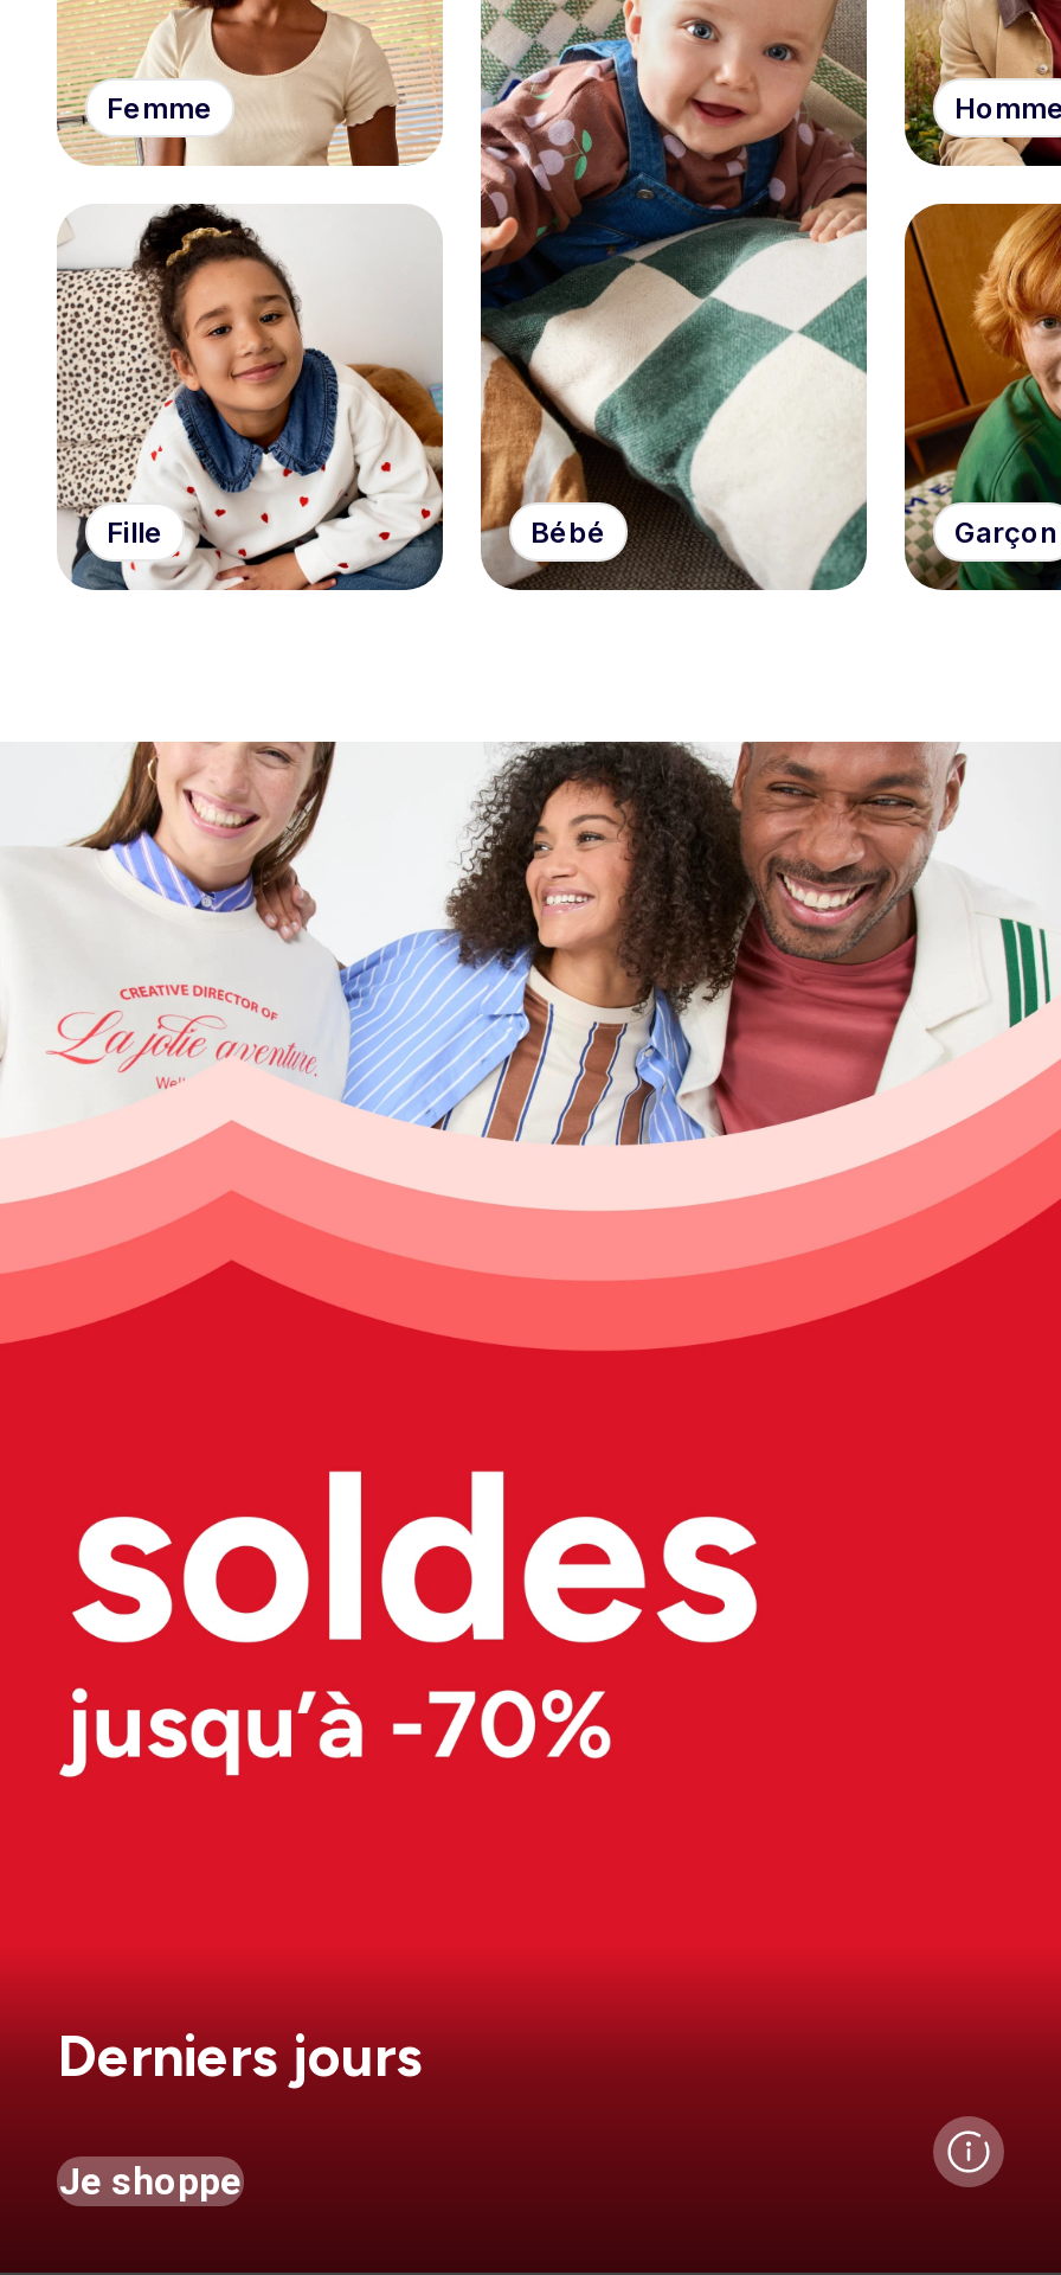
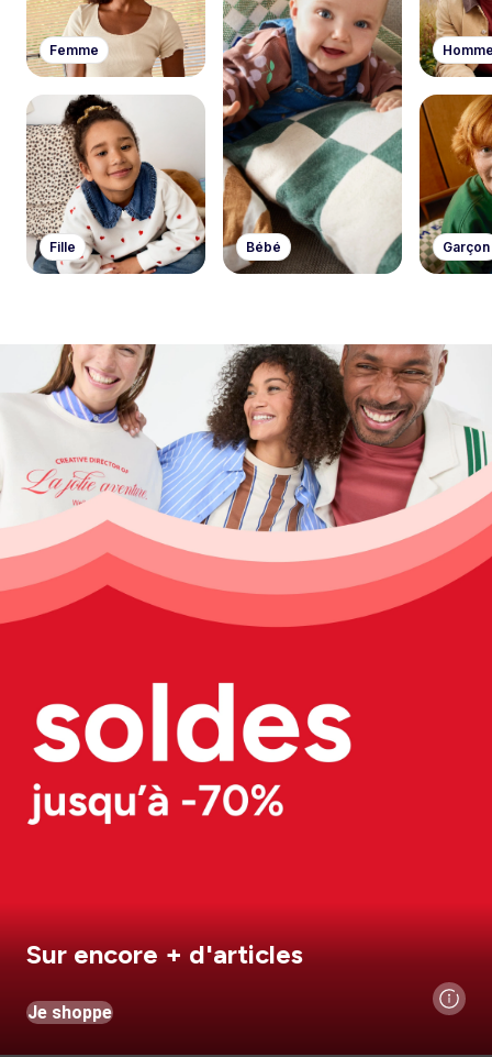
- Derniers jours
+ Sur encore + d'articles
